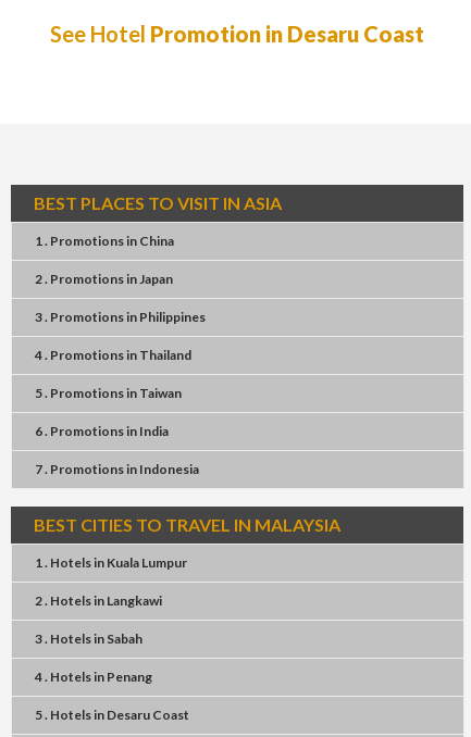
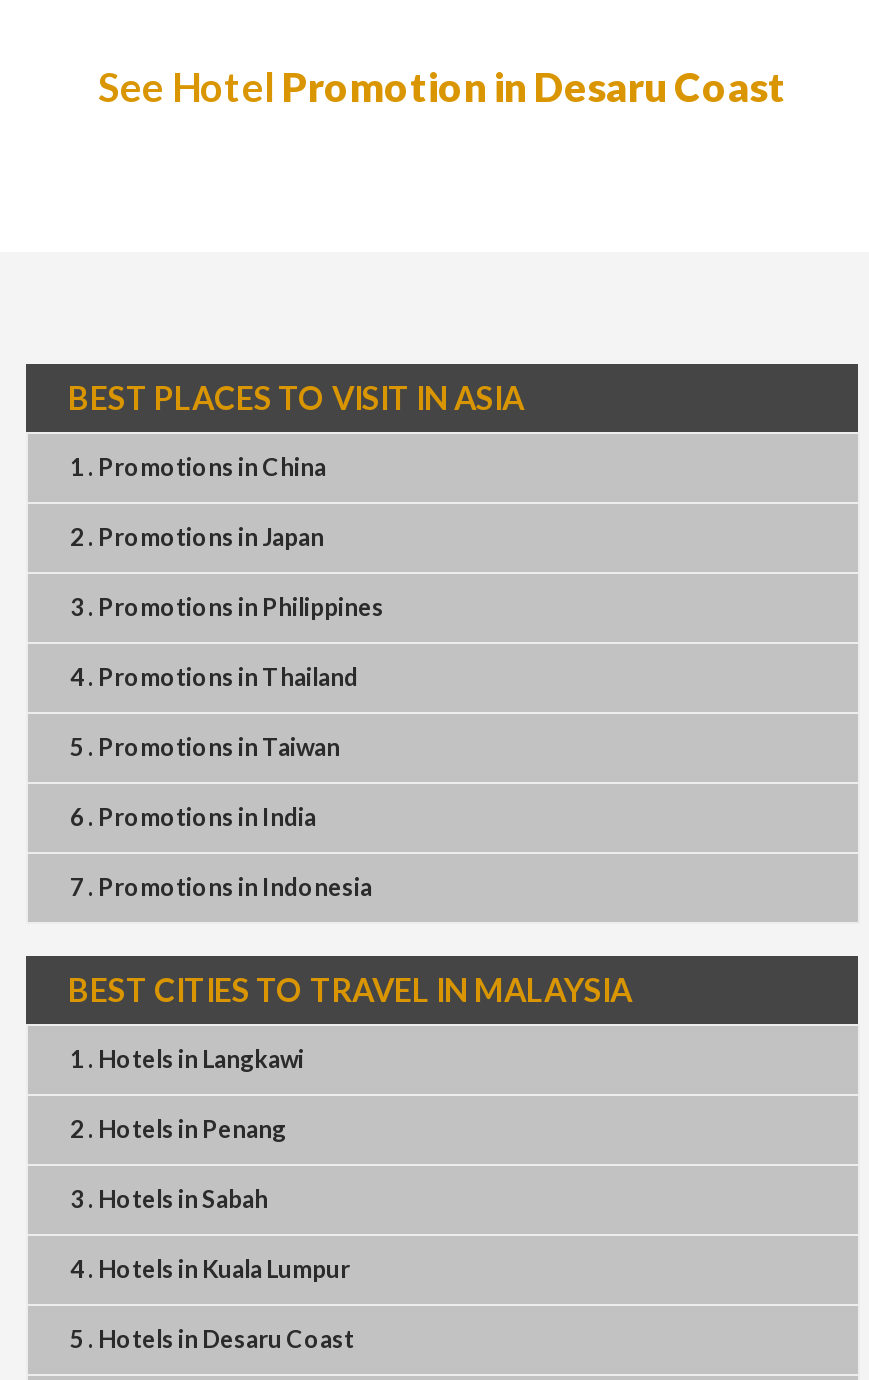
- 1 . Hotels in Kuala Lumpur
+ 1 . Hotels in Langkawi

- 2 . Hotels in Langkawi
+ 2 . Hotels in Penang

- 4 . Hotels in Penang
+ 4 . Hotels in Kuala Lumpur
